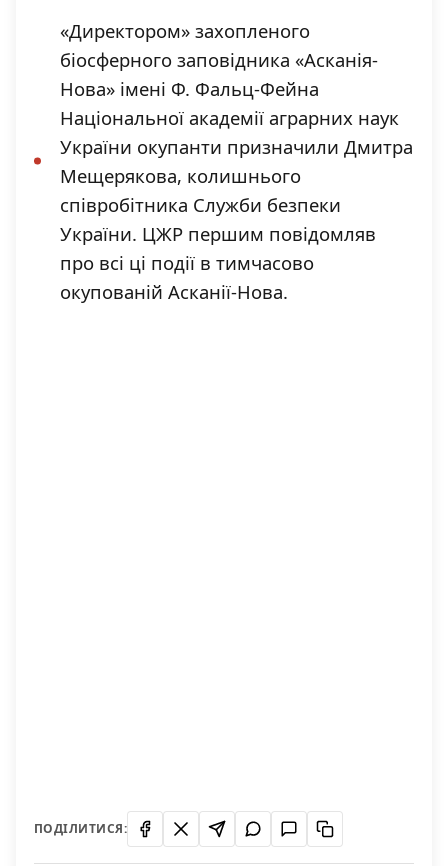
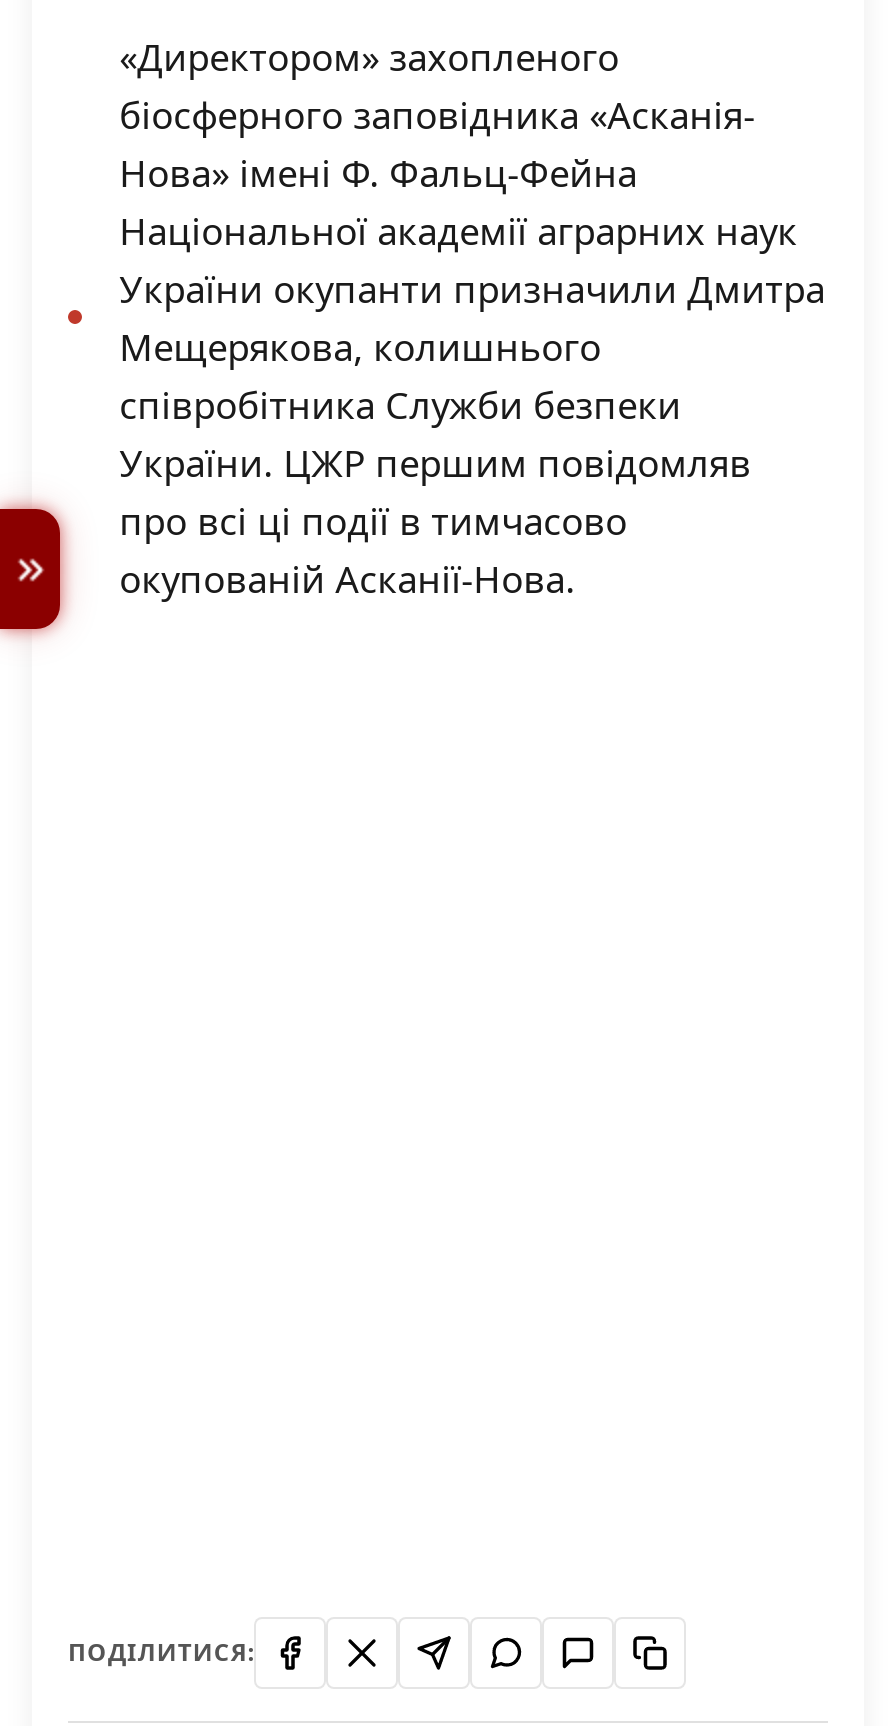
+ [image]
